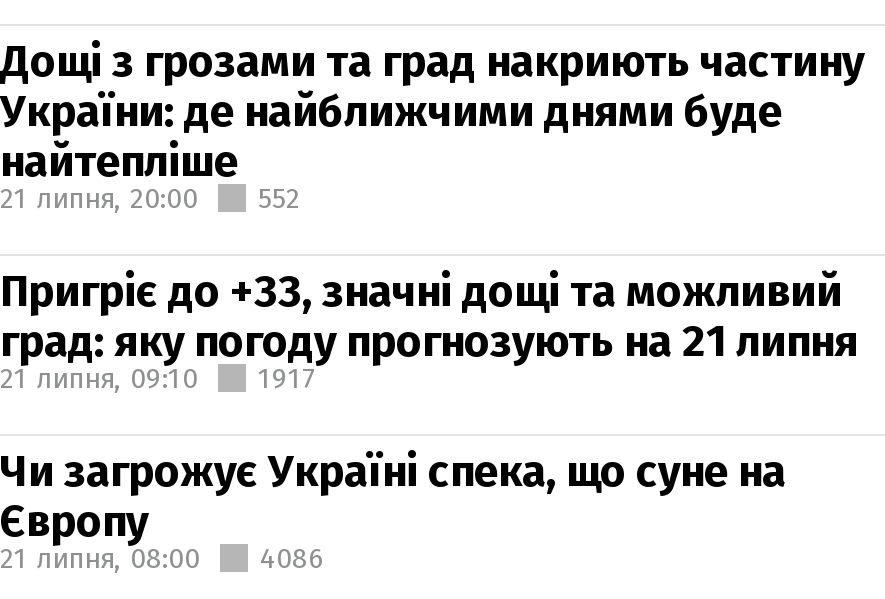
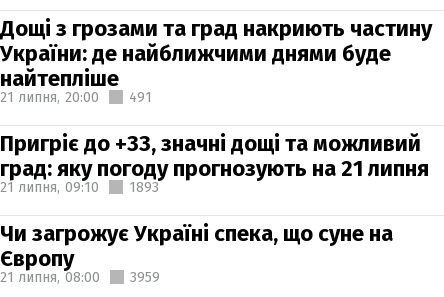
- 21 липня, 20:00 552
+ 21 липня, 20:00 491

- 1917
+ 1893

- 21 липня, 08:00 4086
+ 21 липня, 08:00 3959
